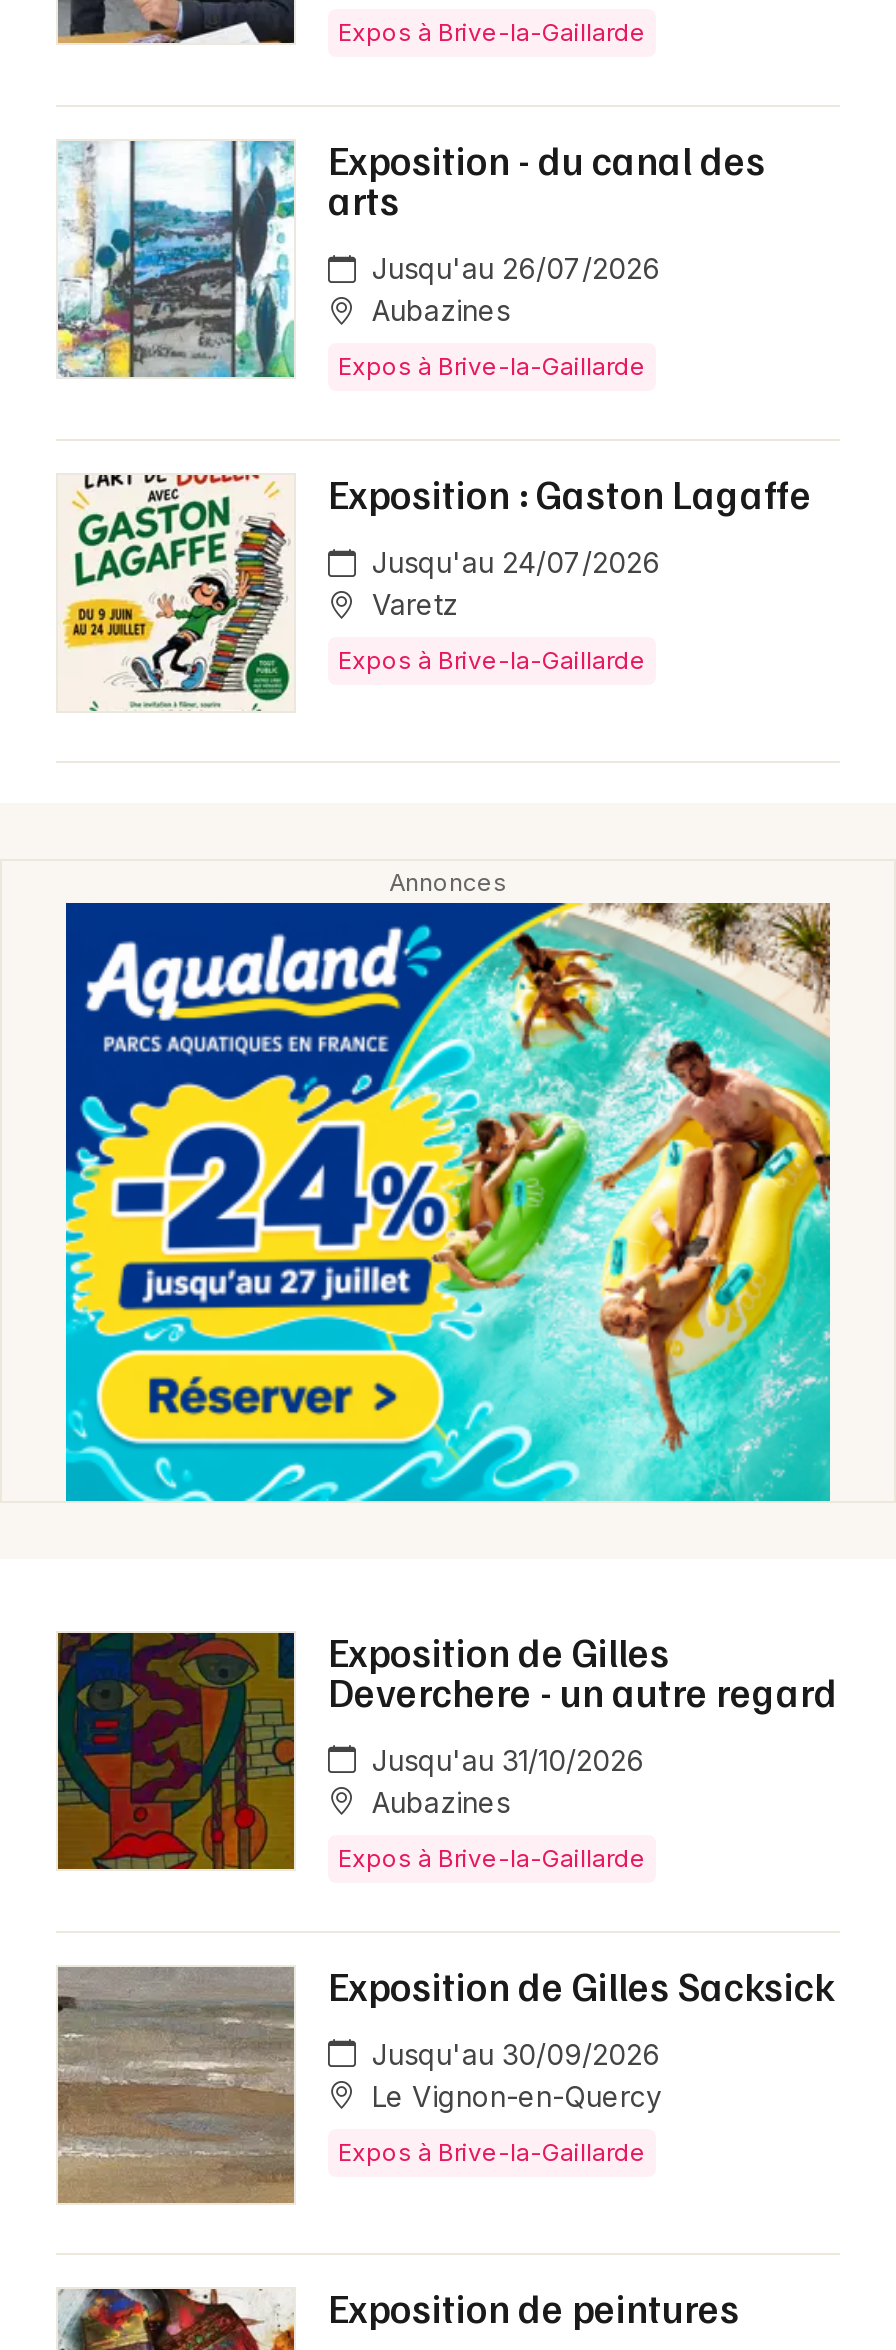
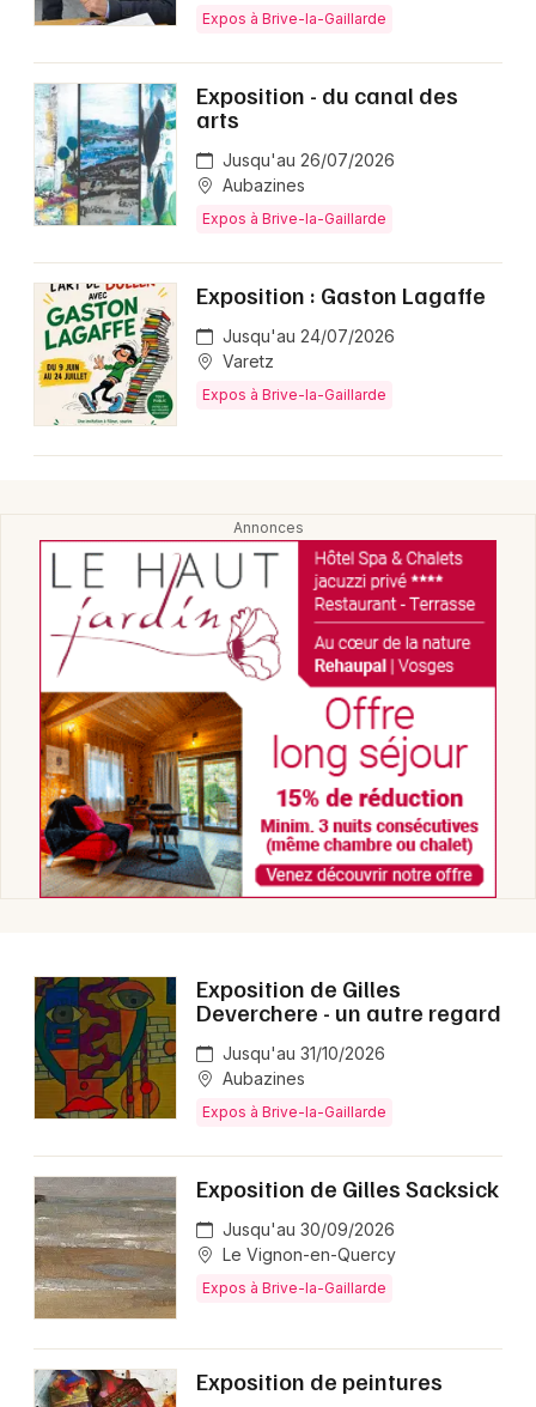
- [image]
+ [image]
